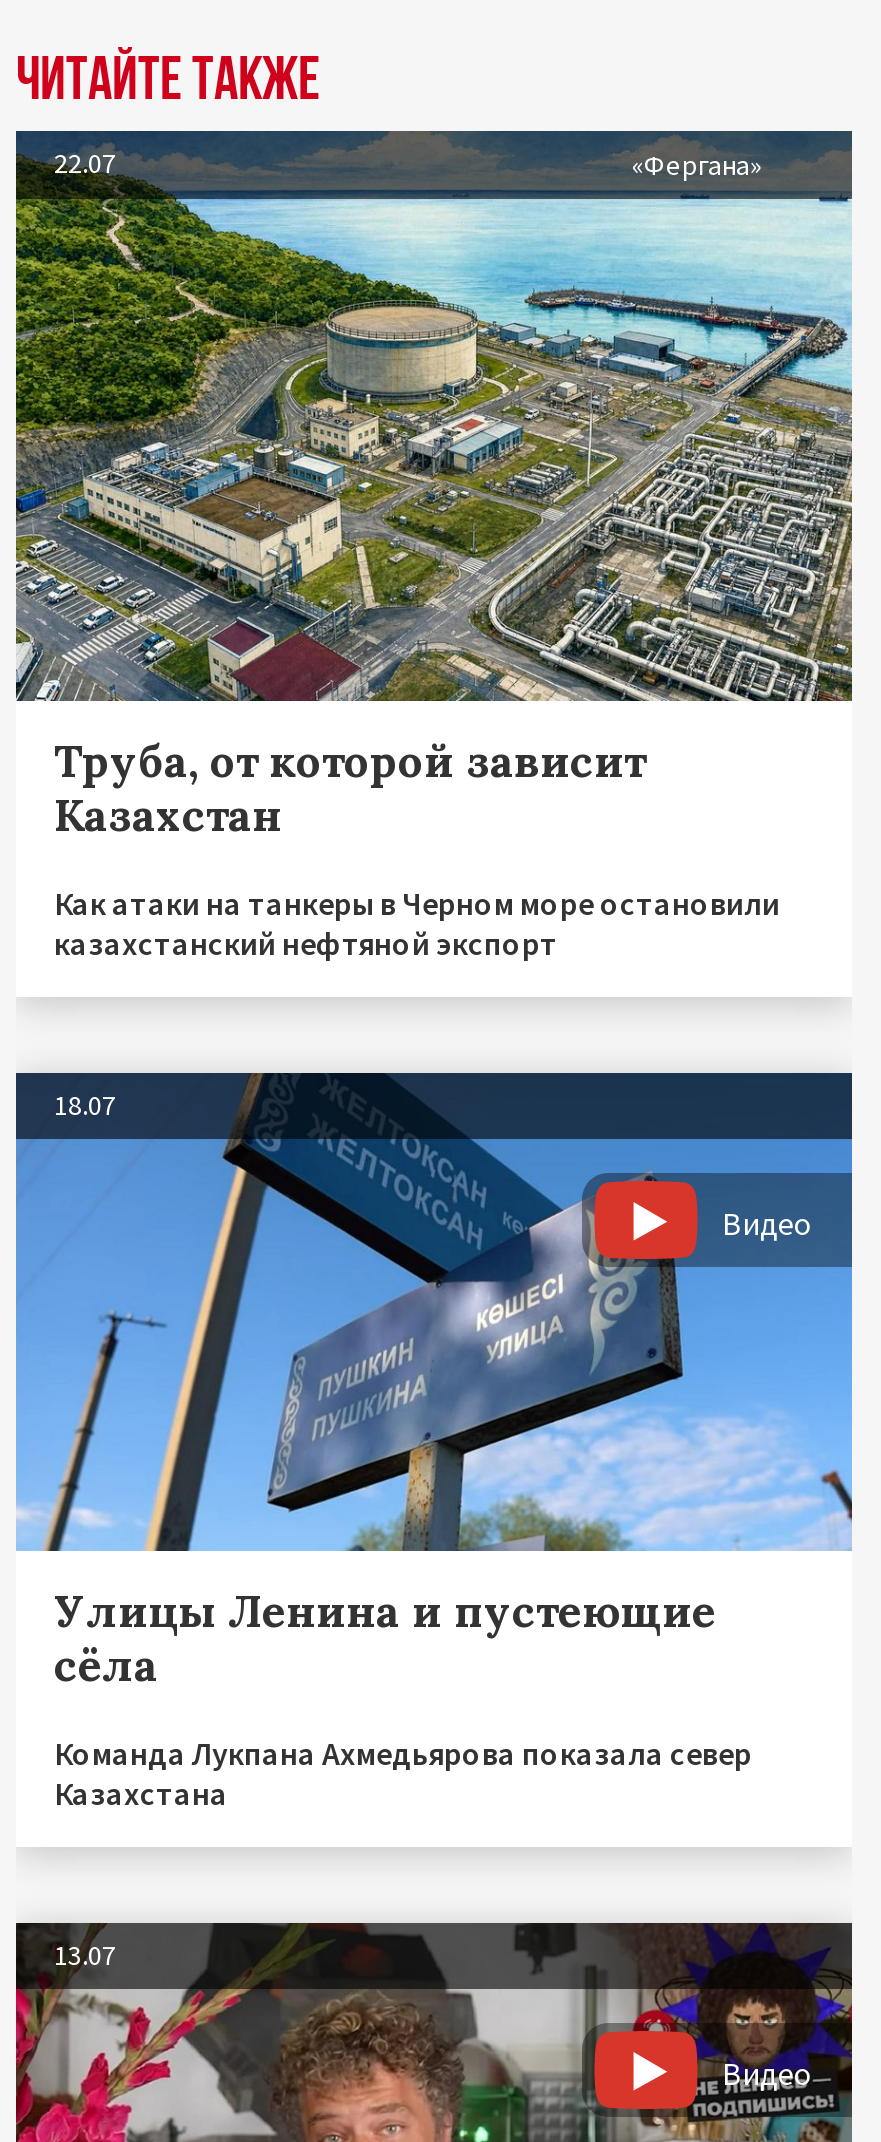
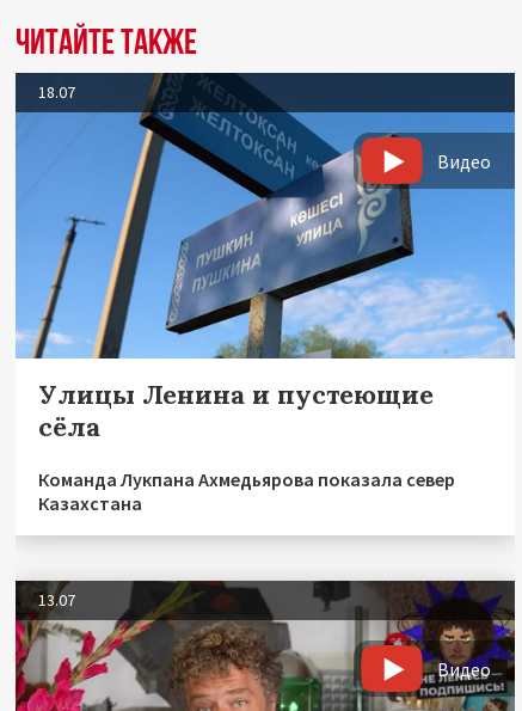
- [image]
- 22.07
- «Фергана»

- Труба, от которой зависит
- Казахстан
- Как атаки на танкеры в Черном море остановили
- казахстанский нефтяной экспорт
